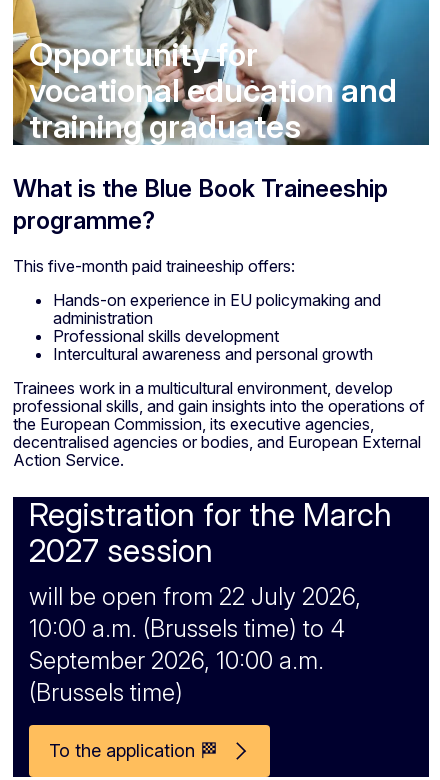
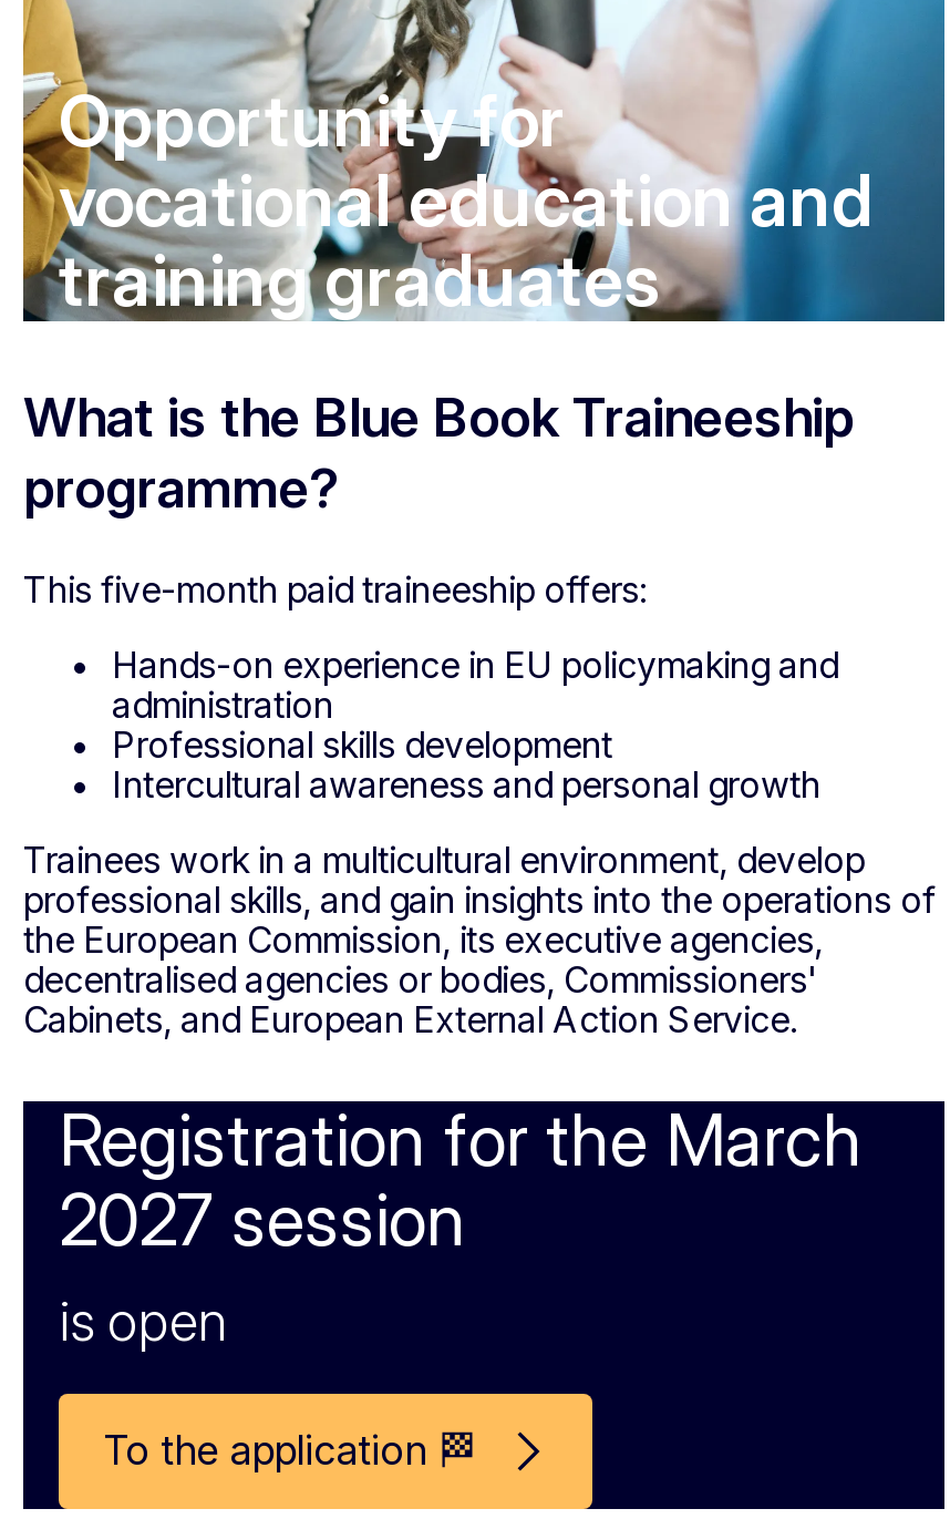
- decentralised agencies or bodies, and European External
- Action Service.
+ decentralised agencies or bodies, Commissioners'
+ Cabinets, and European External Action Service.

- will be open from 22 July 2026,
- 10:00 a.m. (Brussels time) to 4
- September 2026, 10:00 a.m.
- (Brussels time)
+ is open
